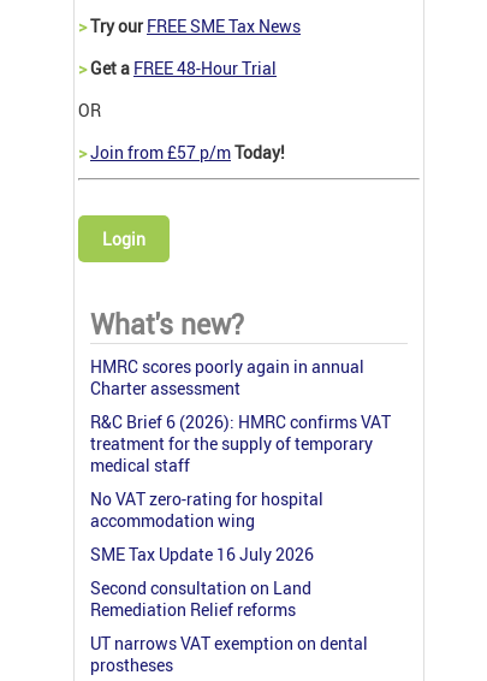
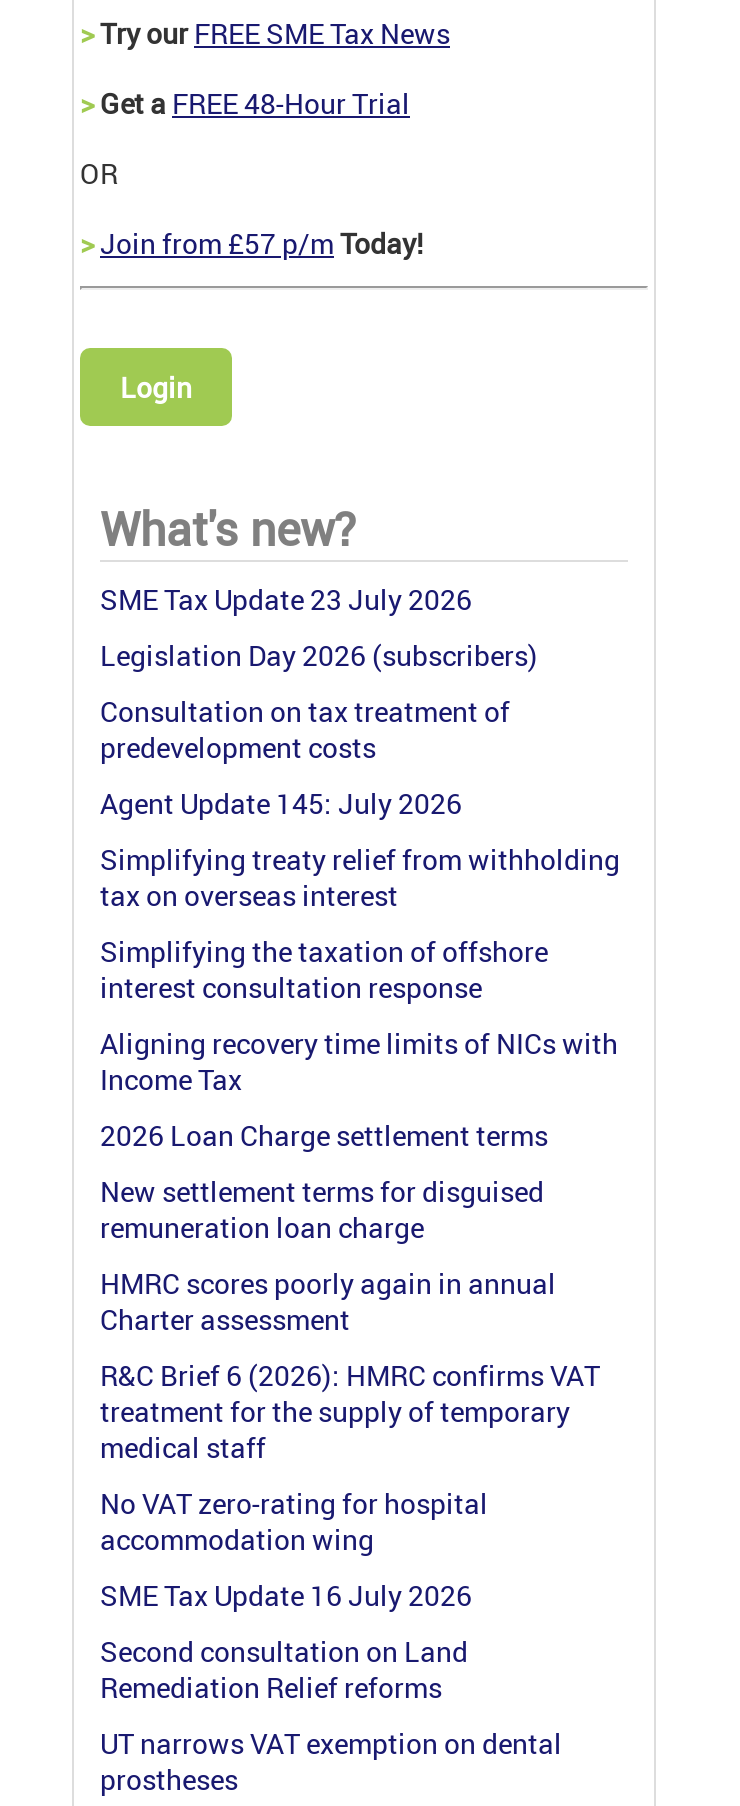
+ SME Tax Update 23 July 2026
+ Legislation Day 2026 (subscribers)
+ Consultation on tax treatment of
+ predevelopment costs
+ Agent Update 145: July 2026
+ Simplifying treaty relief from withholding
+ tax on overseas interest
+ Simplifying the taxation of offshore
+ interest consultation response
+ Aligning recovery time limits of NICs with
+ Income Tax
+ 2026 Loan Charge settlement terms
+ New settlement terms for disguised
+ remuneration loan charge
